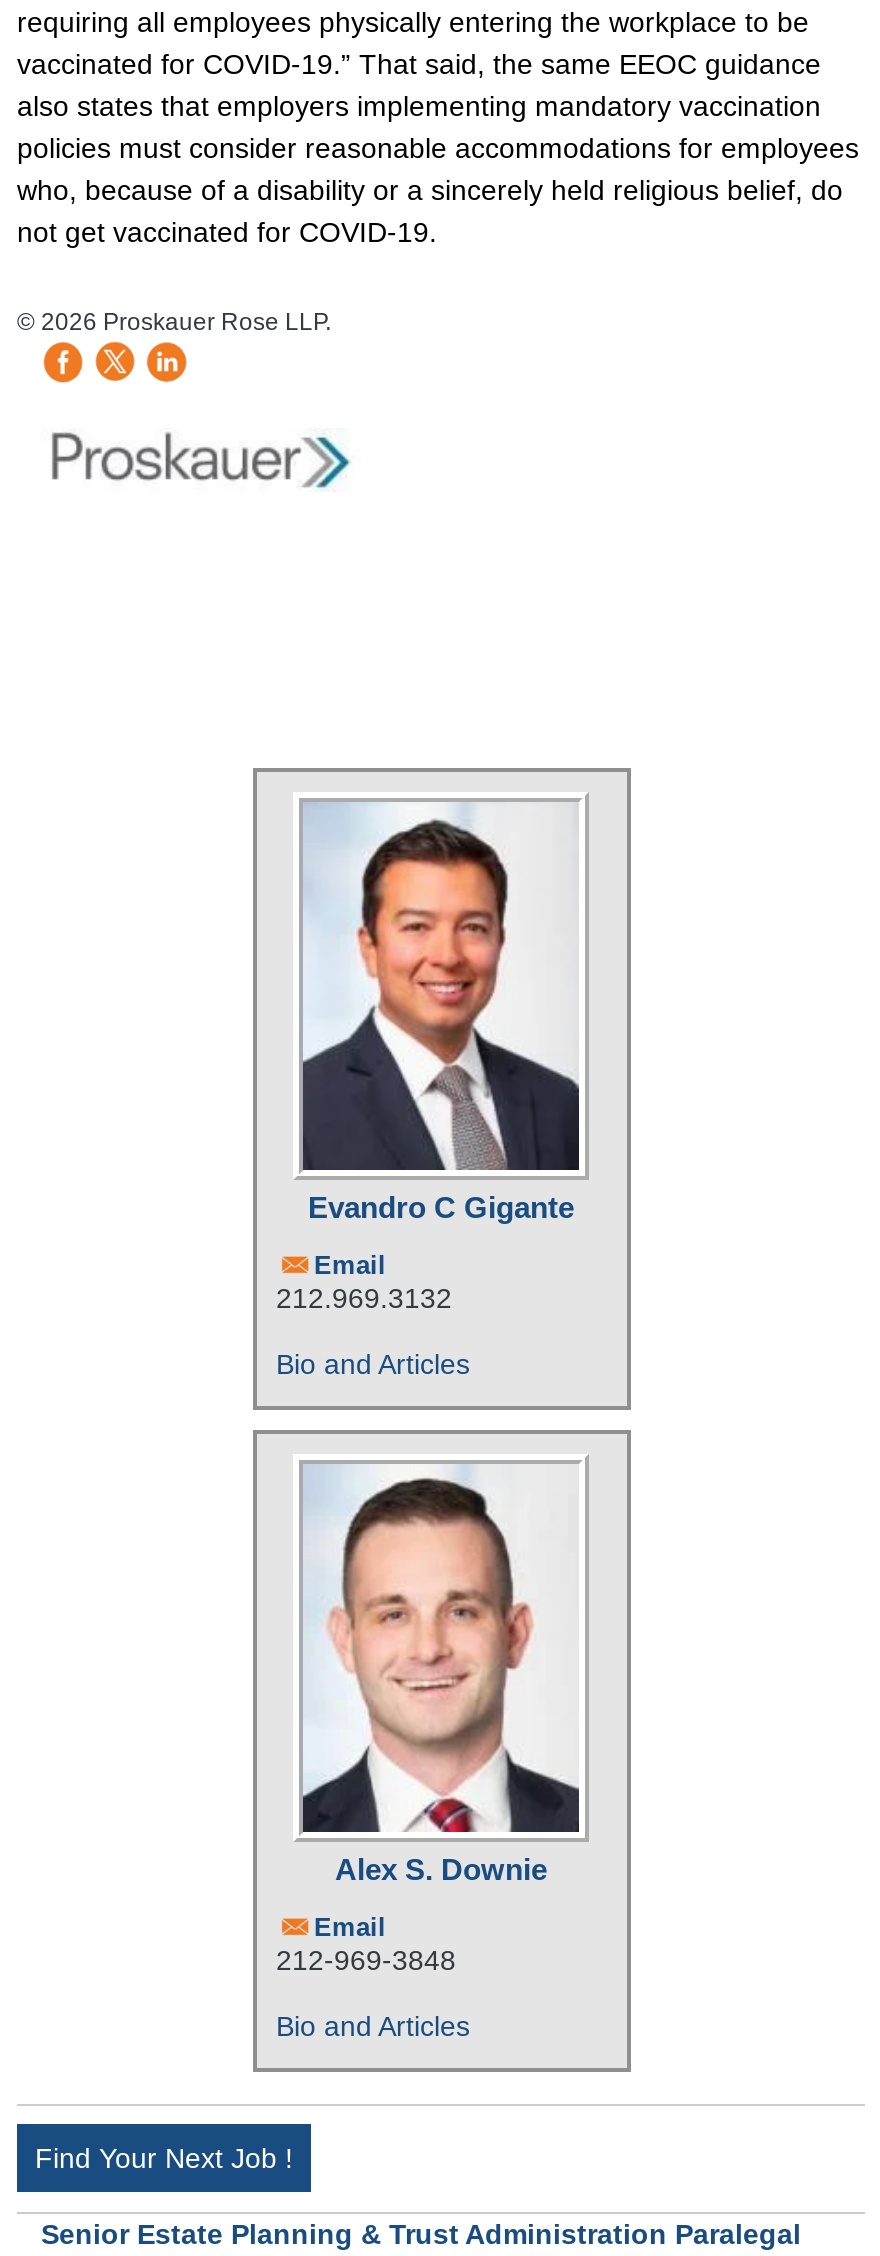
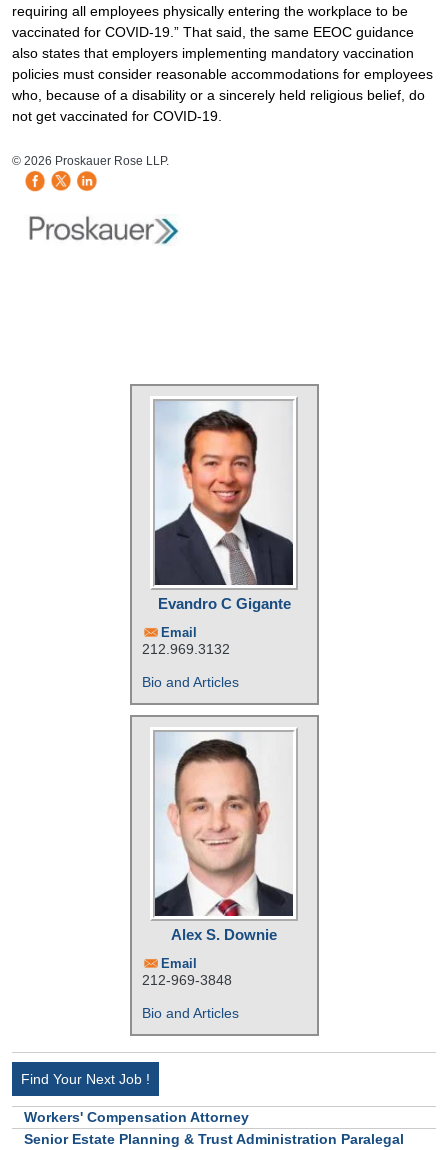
+ Workers' Compensation Attorney
